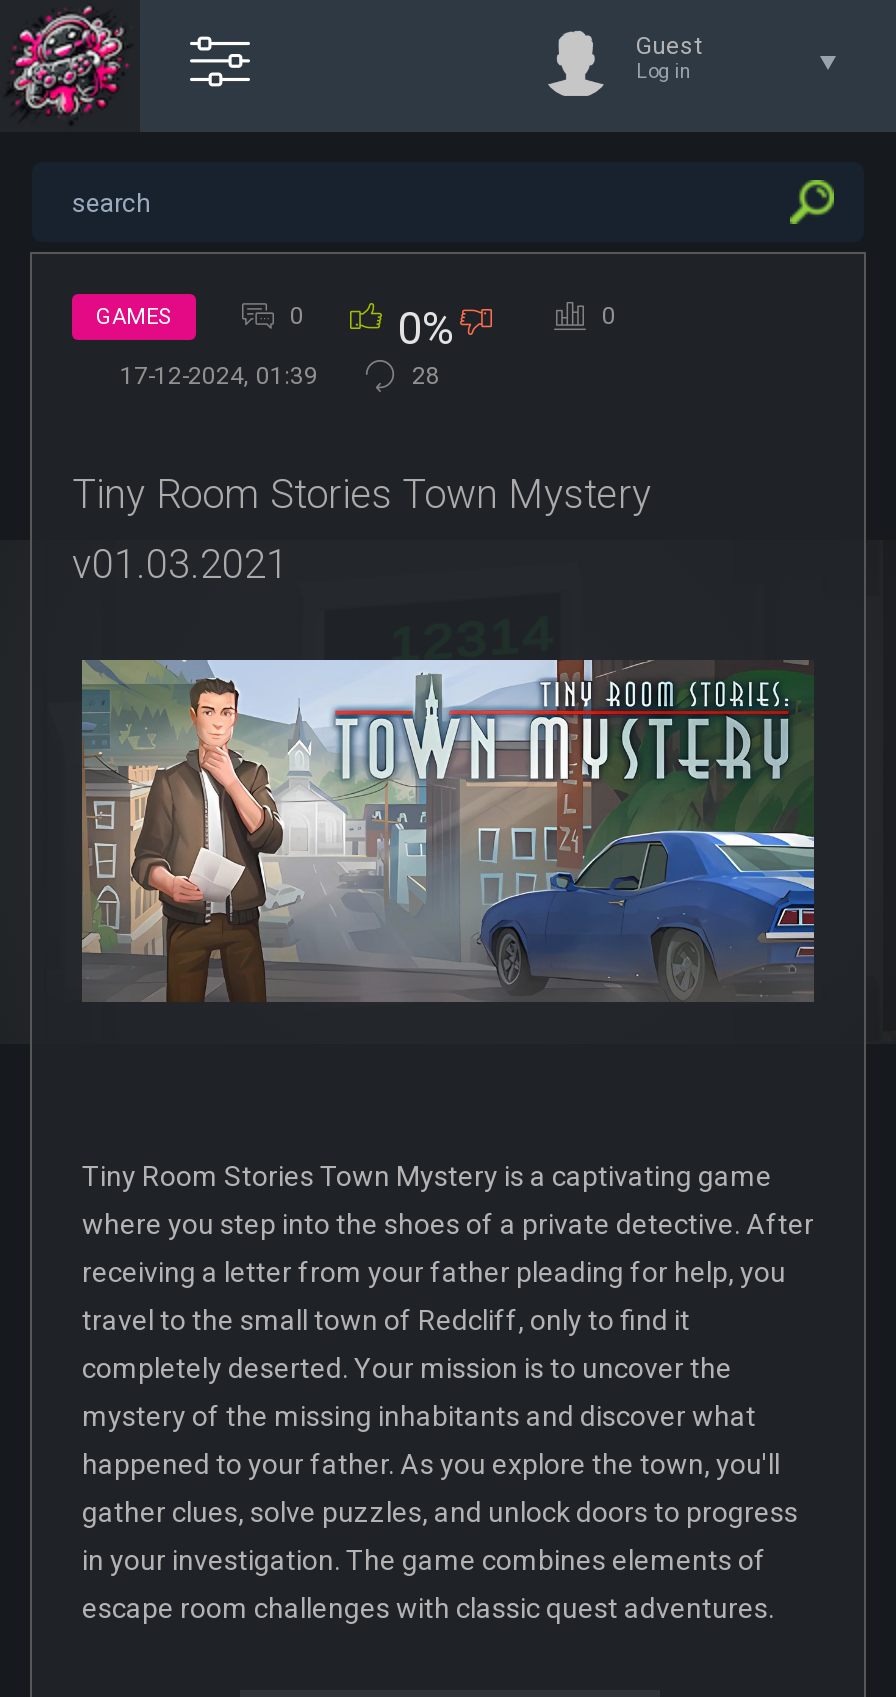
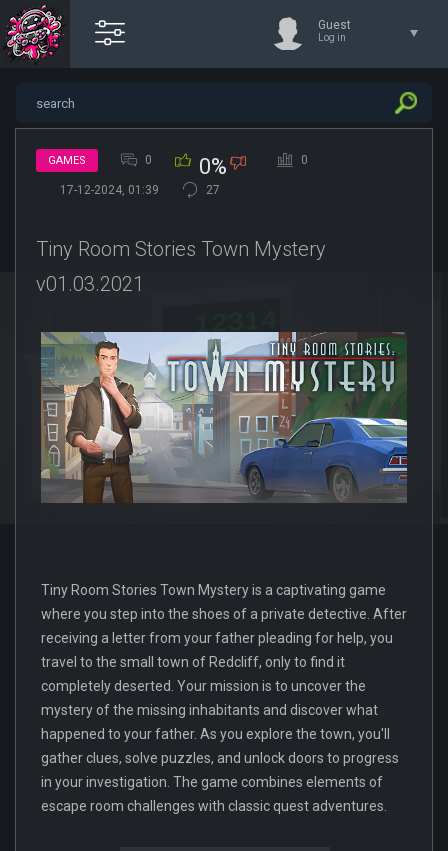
- 28
+ 27
